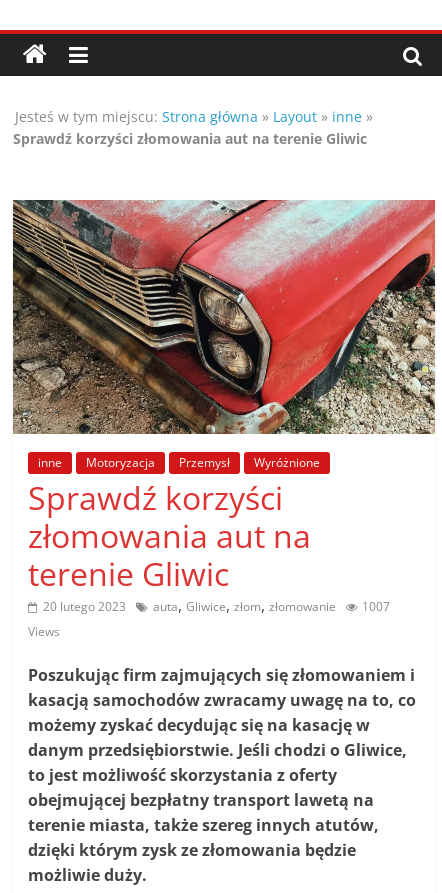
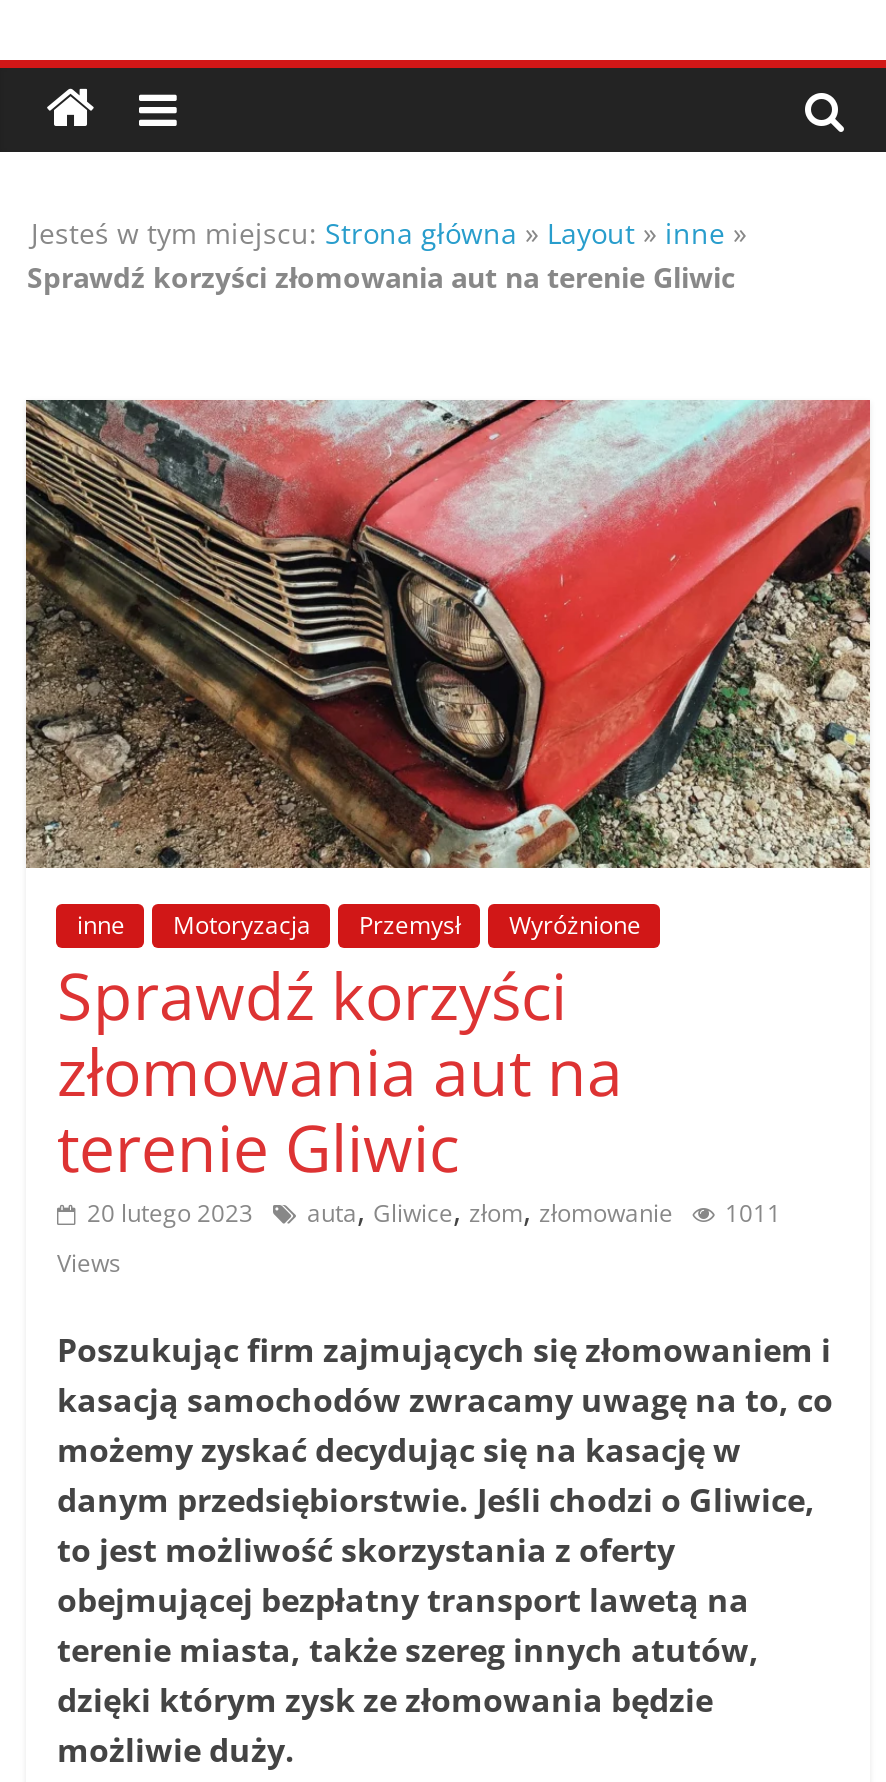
- 1007
+ 1011
